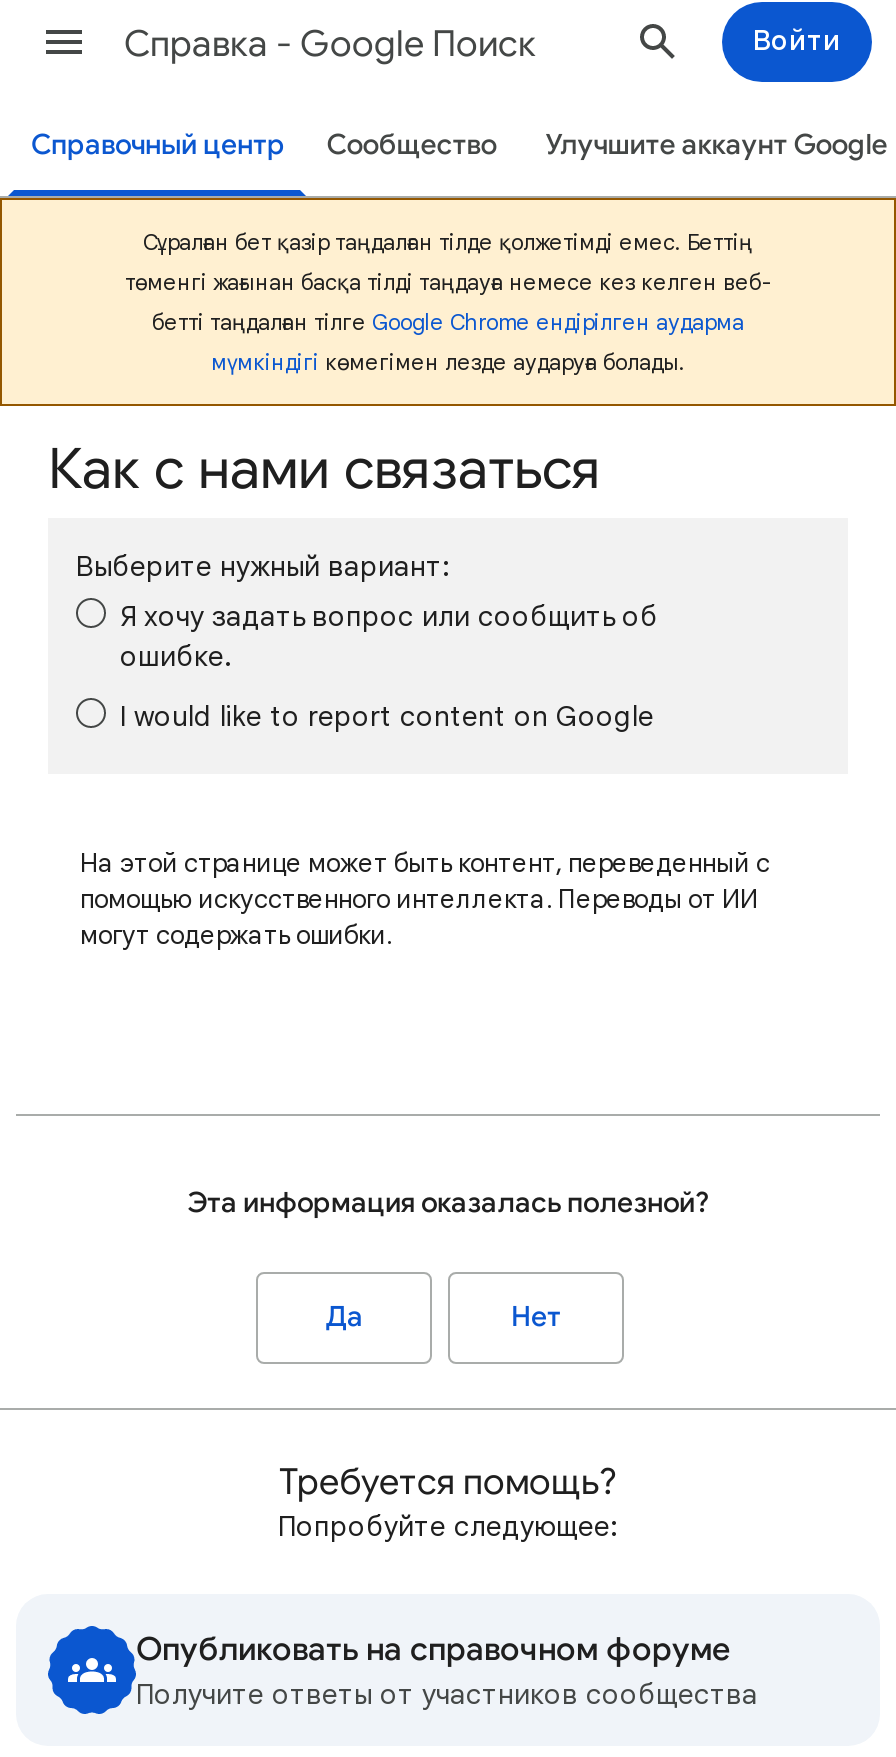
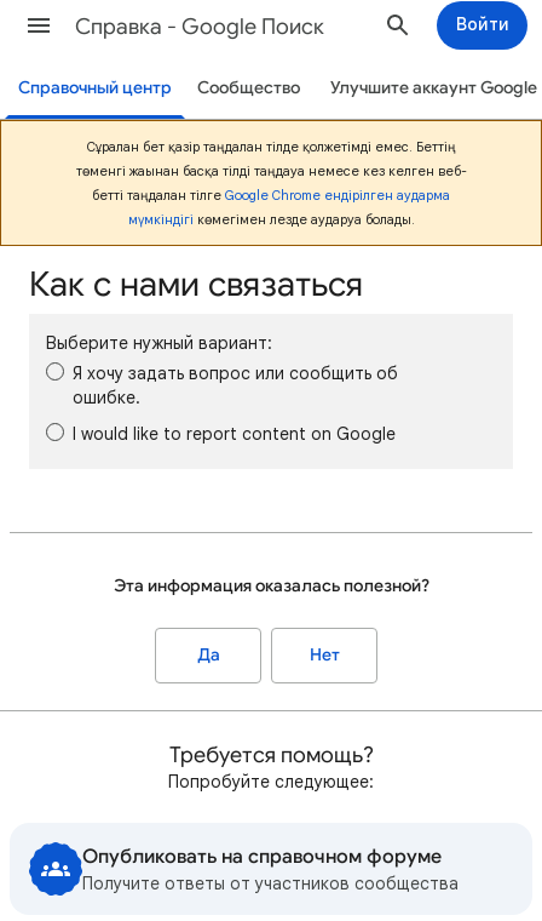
- На этой странице может быть контент, переведенный с
- помощью искусственного интеллекта. Переводы от ИИ
- могут содержать ошибки.
